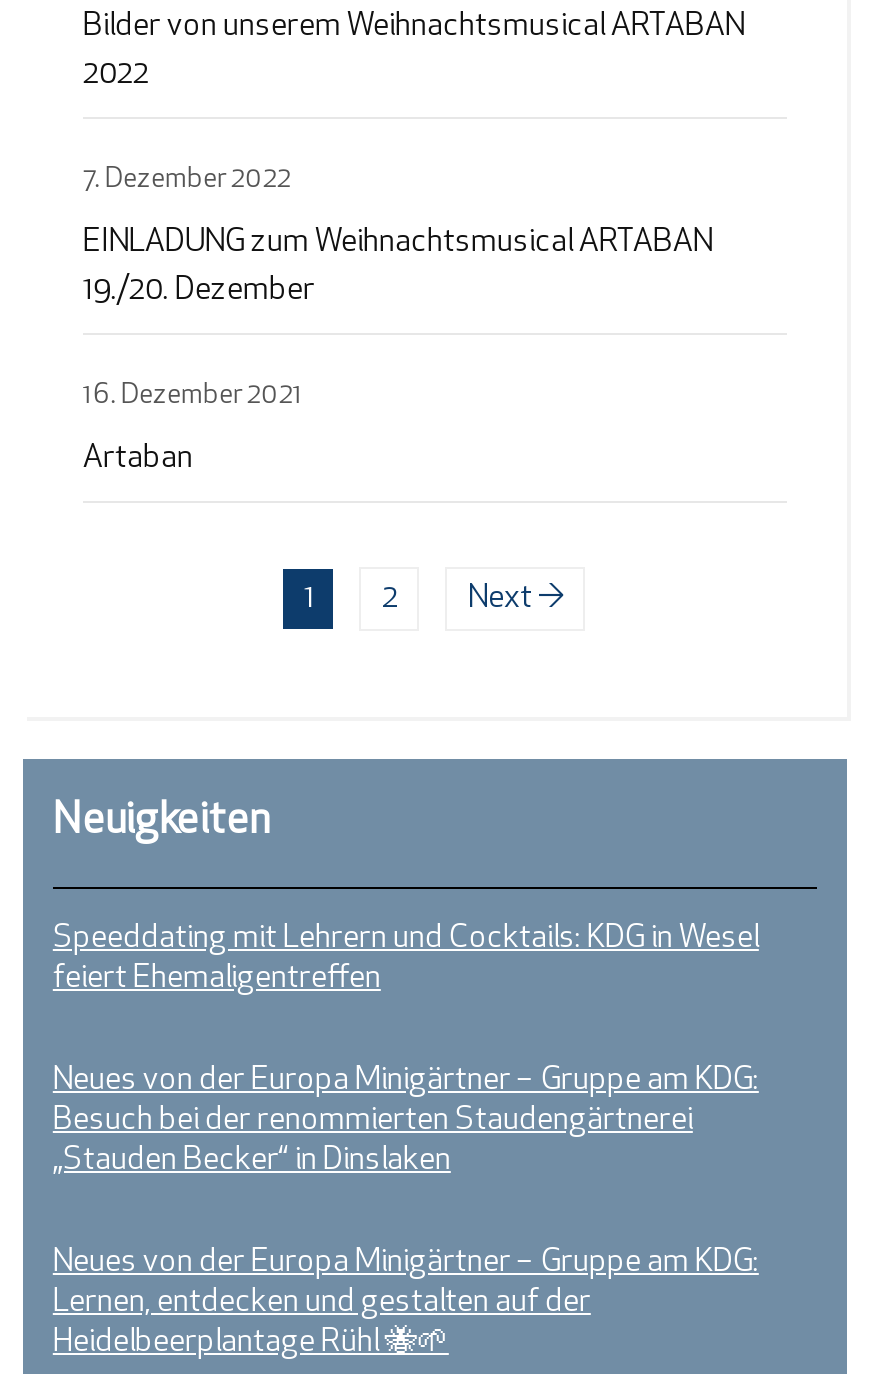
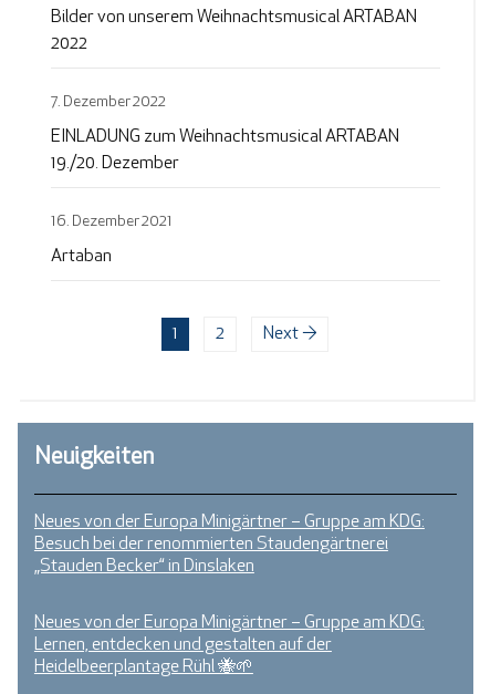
- Speeddating mit Lehrern und Cocktails: KDG in Wesel
- feiert Ehemaligentreffen
